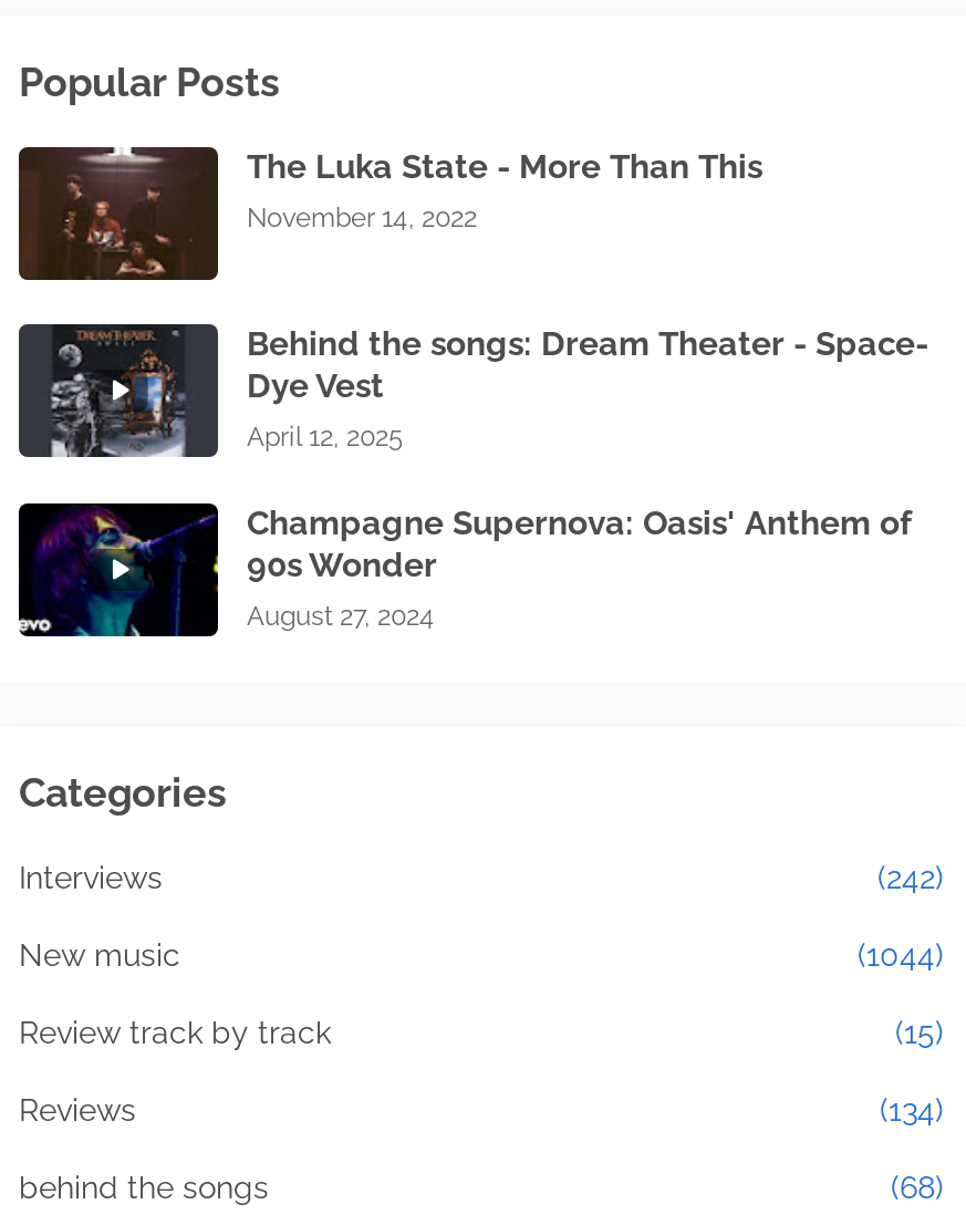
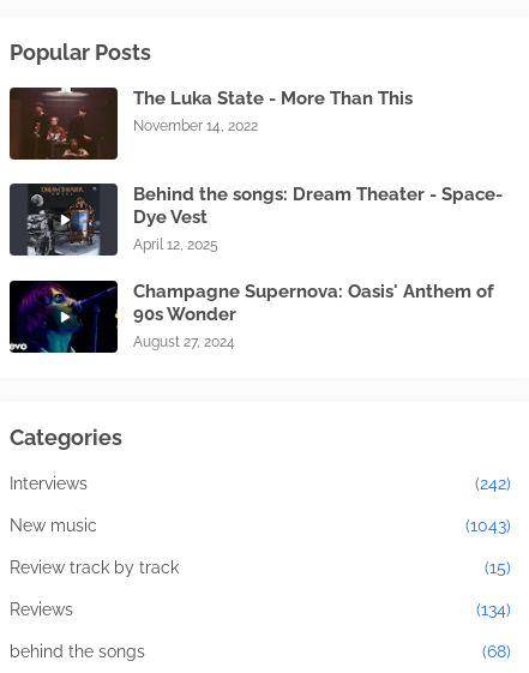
- (1044)
+ (1043)
